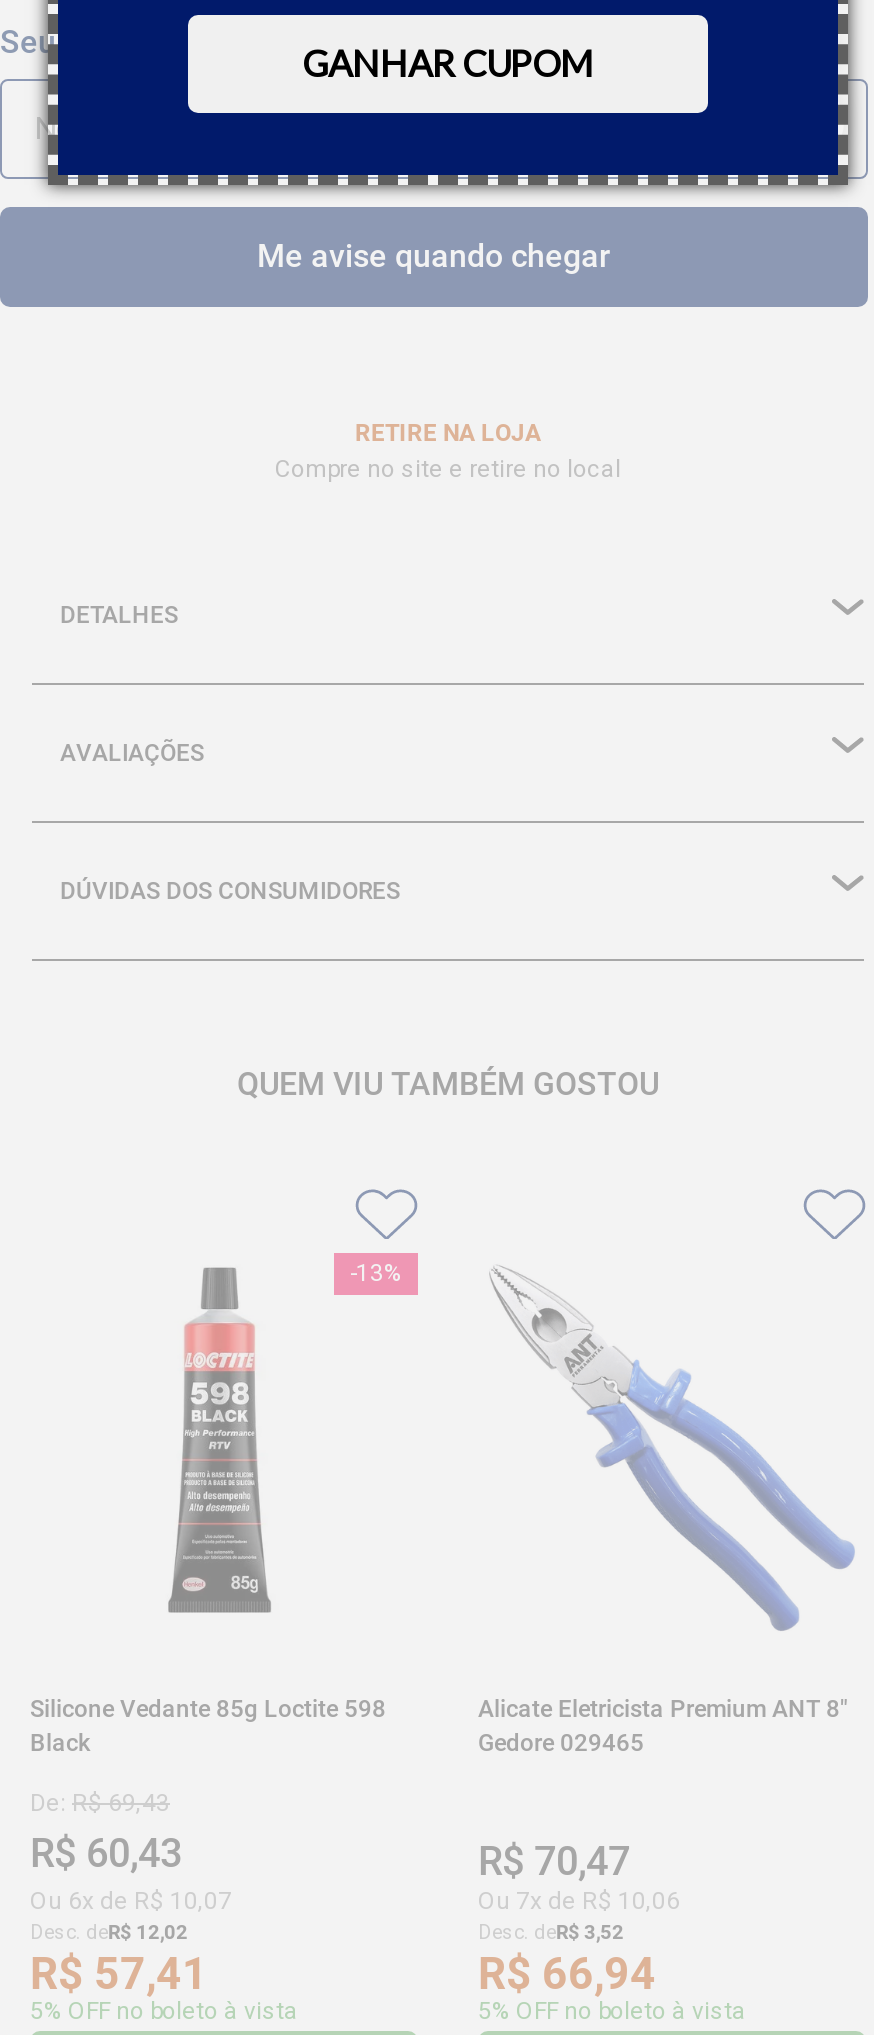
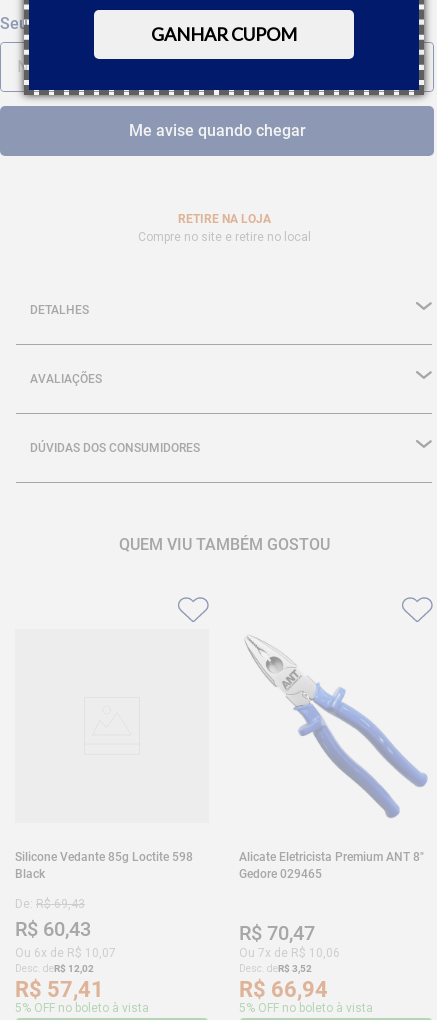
- [image]
- -13%
